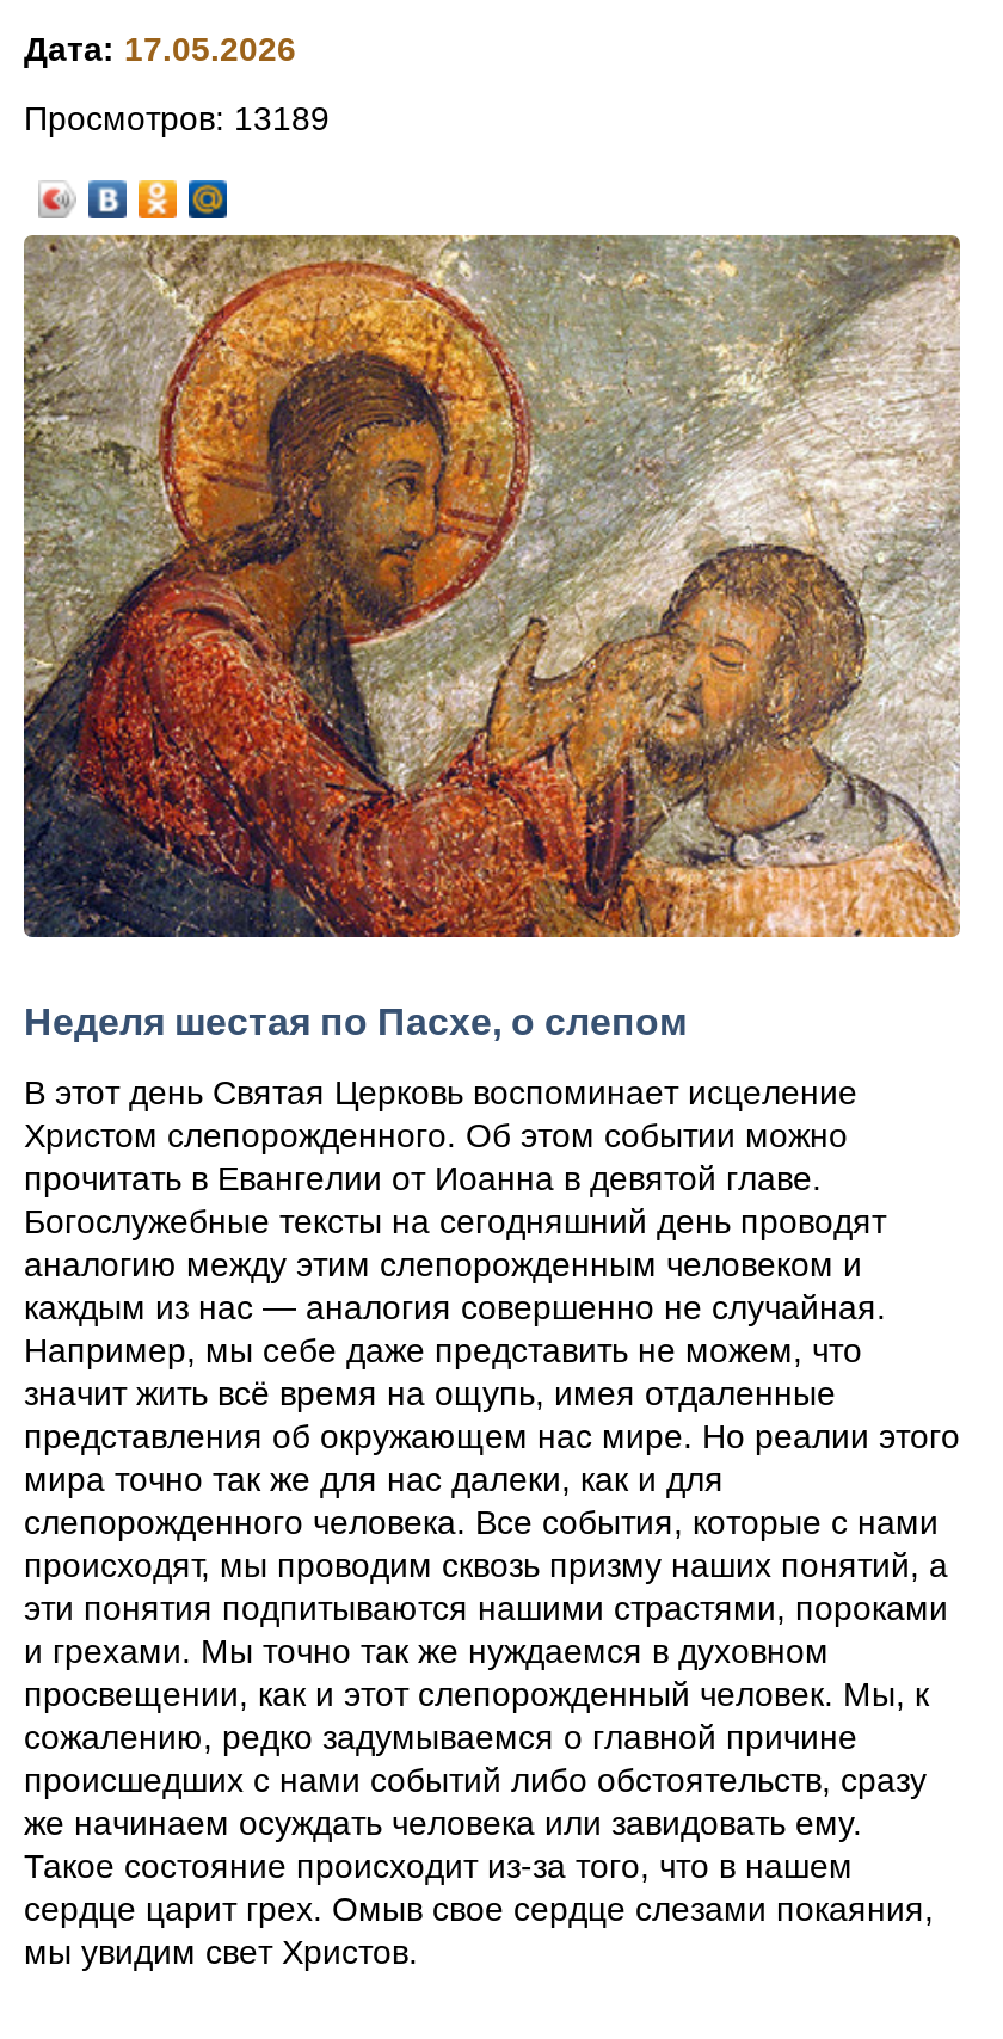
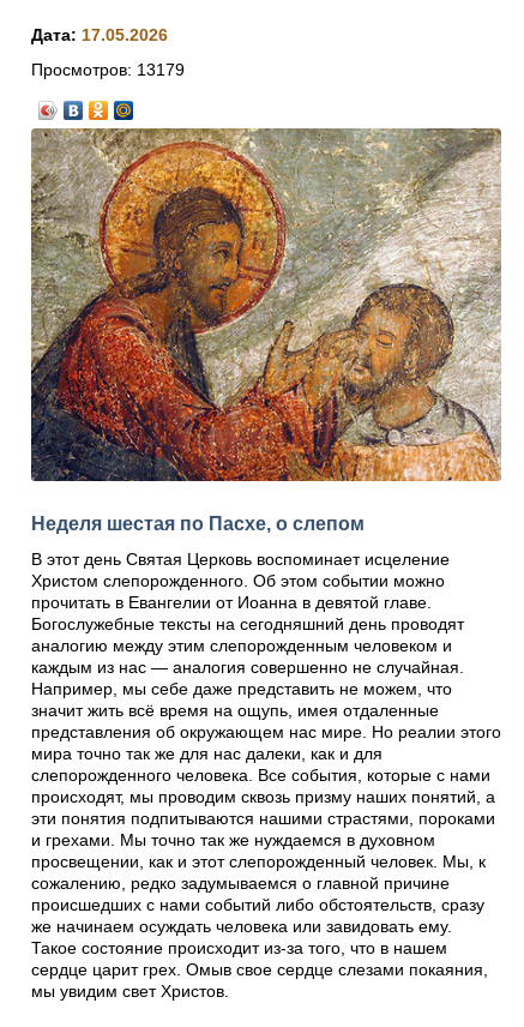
- Просмотров: 13189
+ Просмотров: 13179
